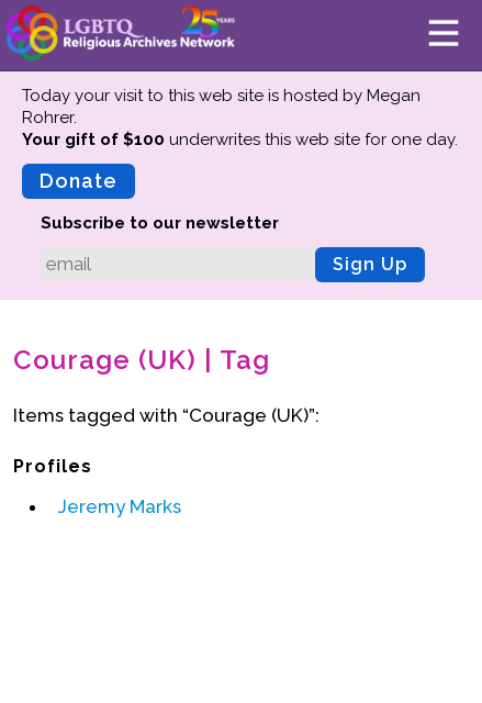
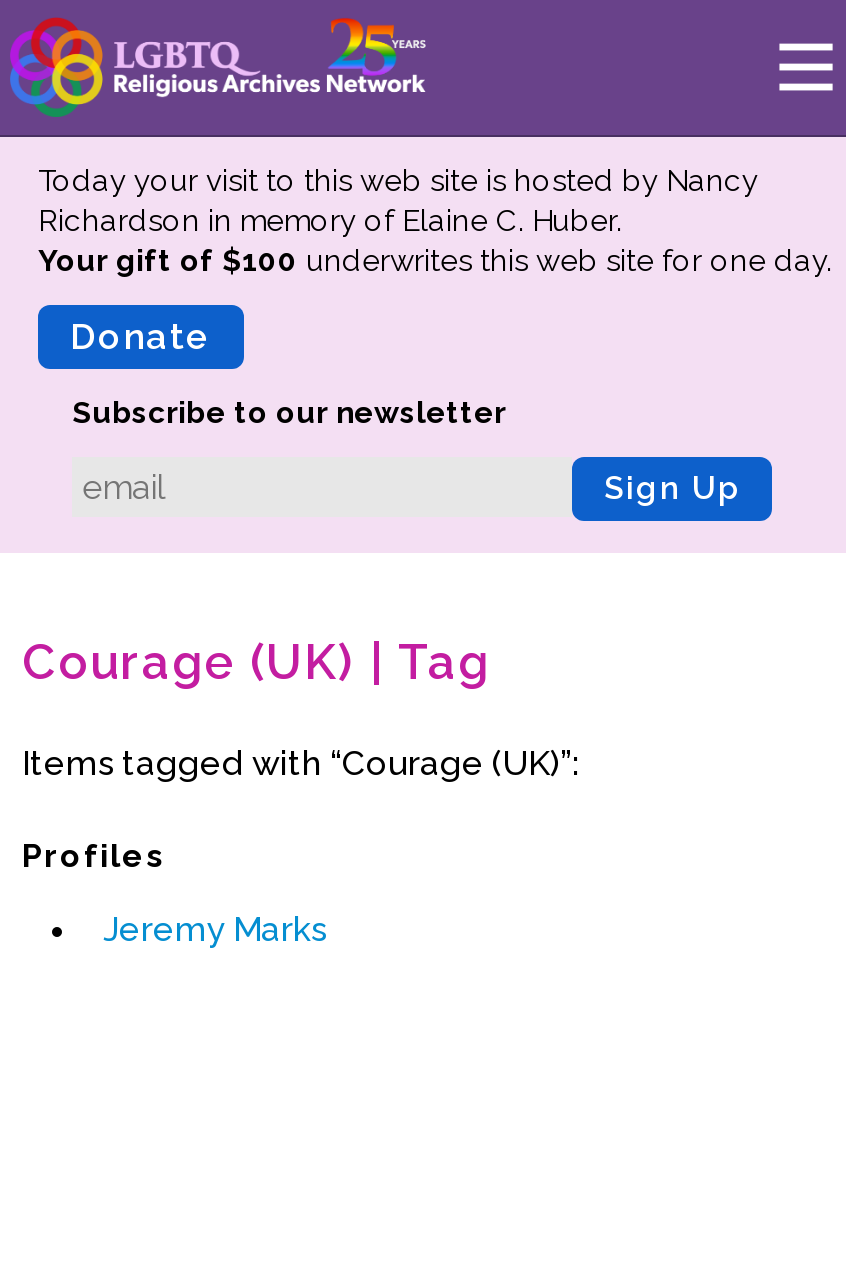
- Today your visit to this web site is hosted by Megan
- Rohrer.
+ Today your visit to this web site is hosted by Nancy
+ Richardson in memory of Elaine C. Huber.
